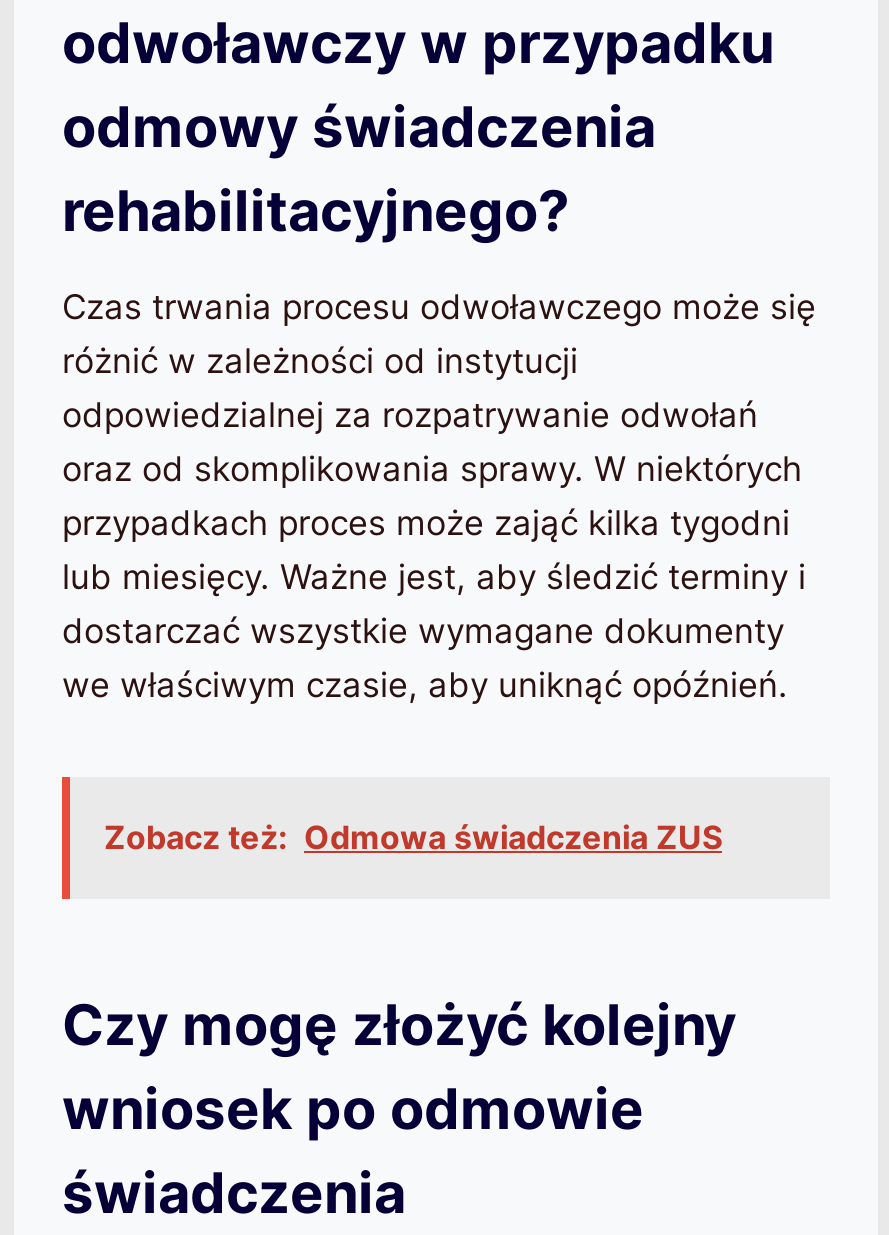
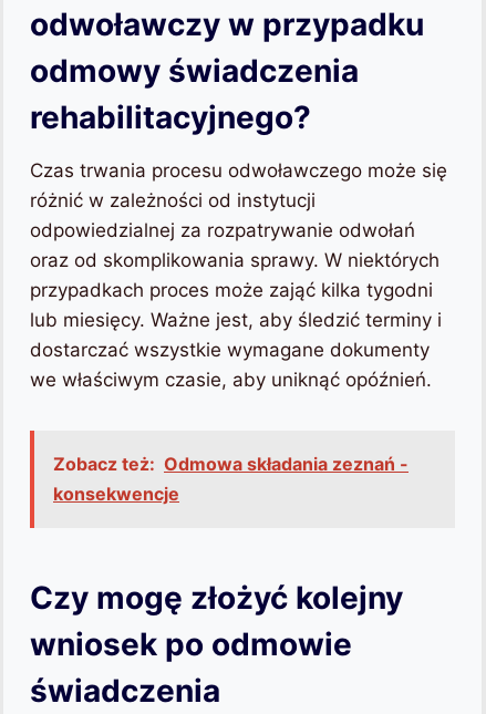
- Zobacz też: Odmowa świadczenia ZUS
+ Zobacz też: Odmowa składania zeznań -
+ konsekwencje
